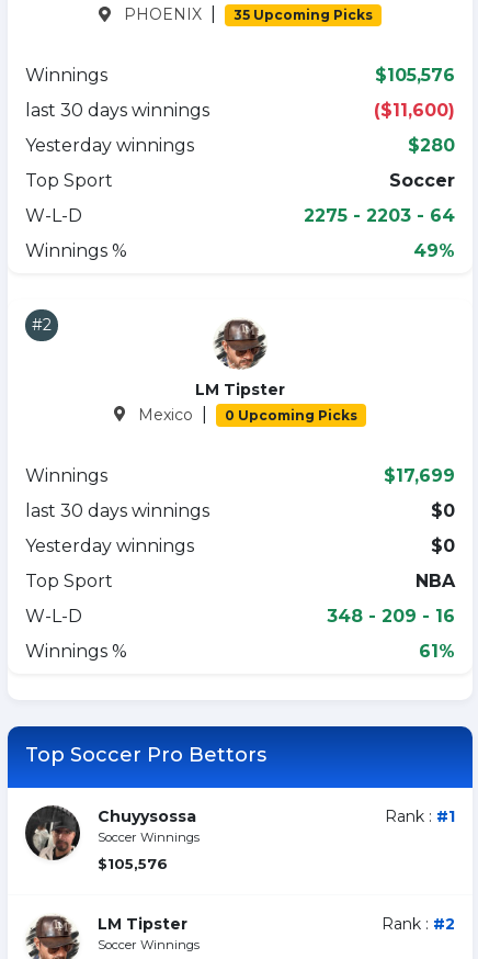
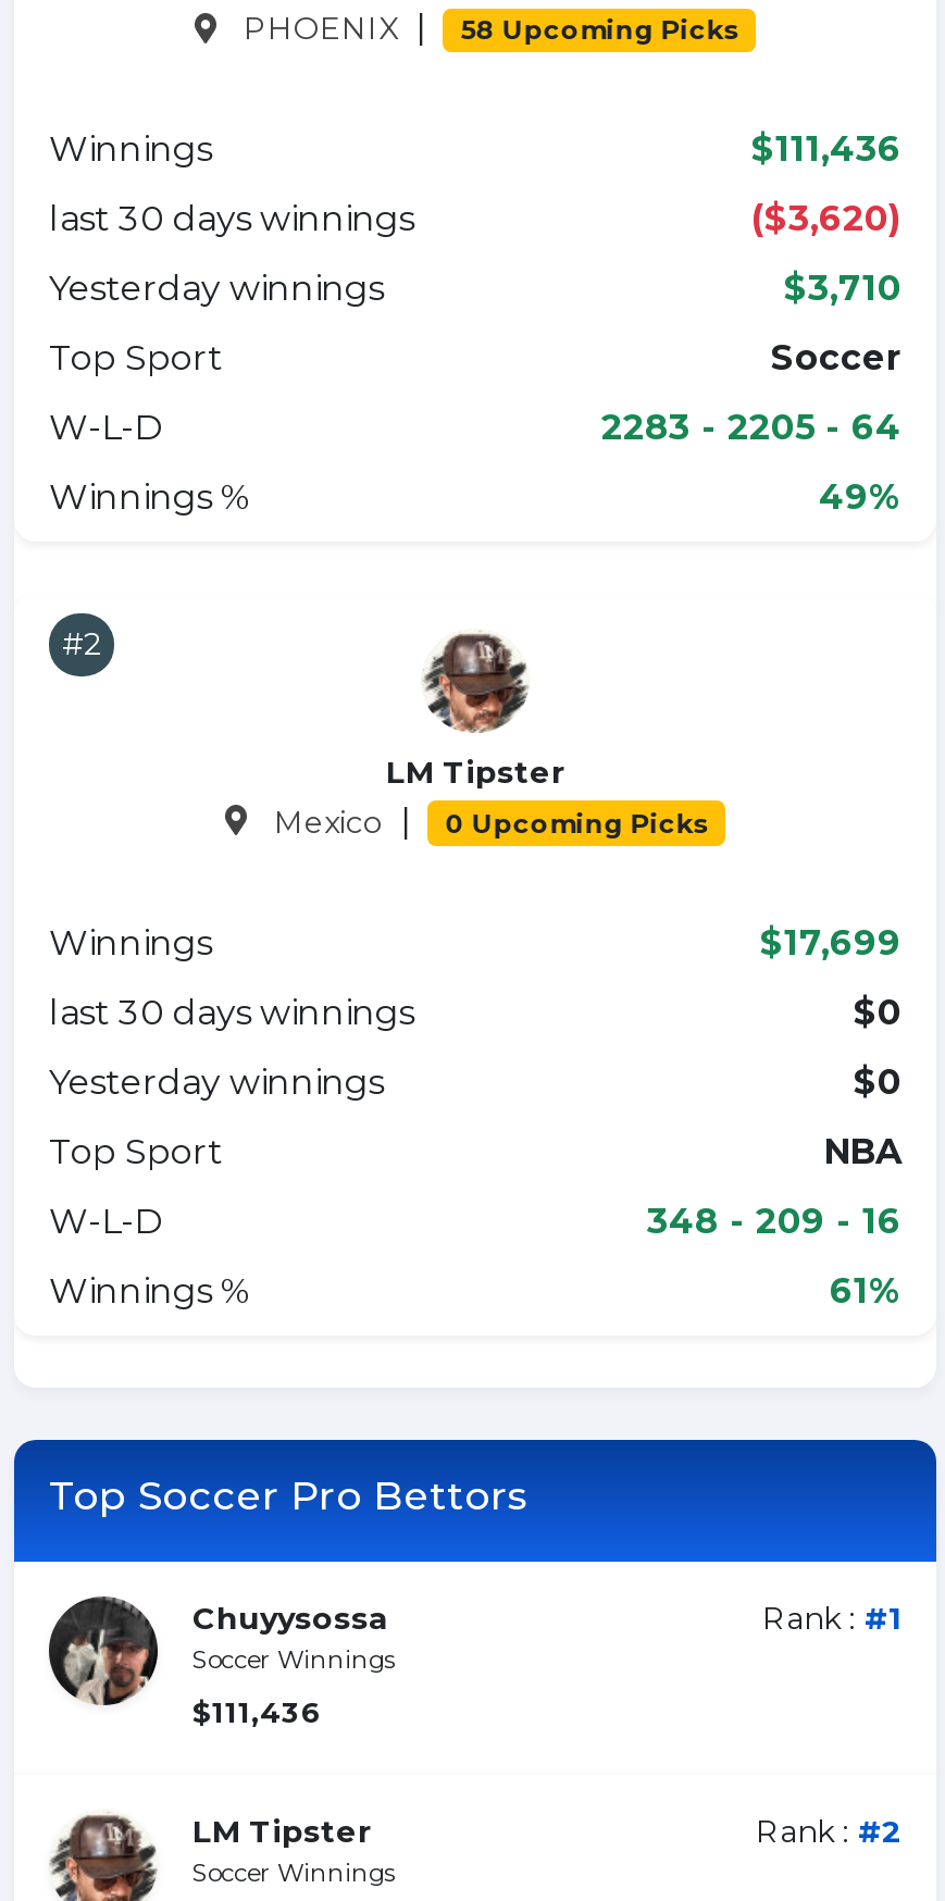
- 35 Upcoming Picks
+ 58 Upcoming Picks

- $105,576
+ $111,436

- ($11,600)
+ ($3,620)

- $280
+ $3,710

- 2275 - 2203 - 64
+ 2283 - 2205 - 64

- $105,576
+ $111,436
